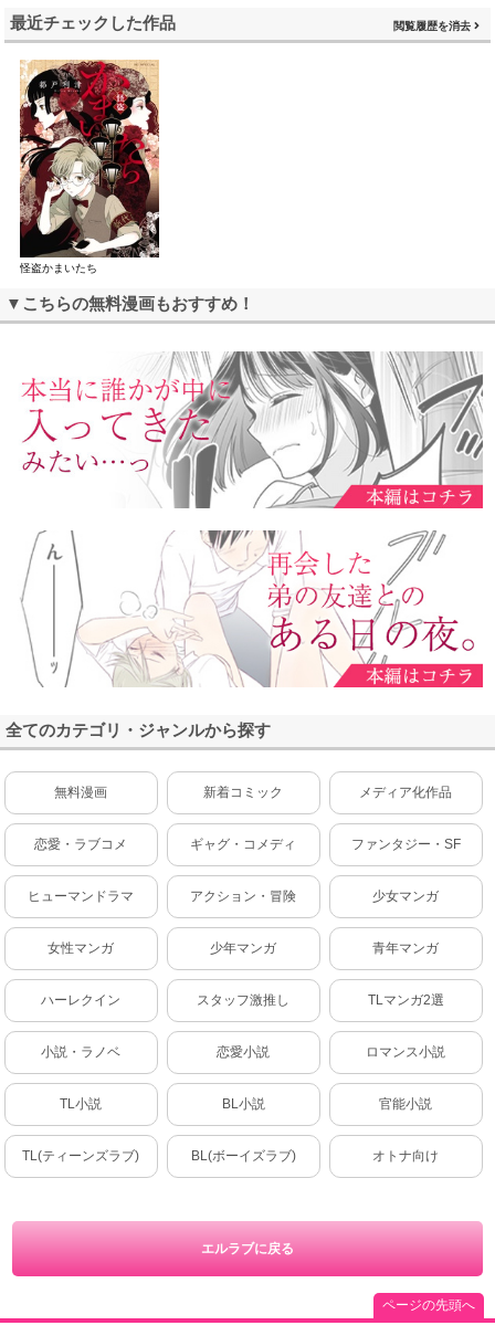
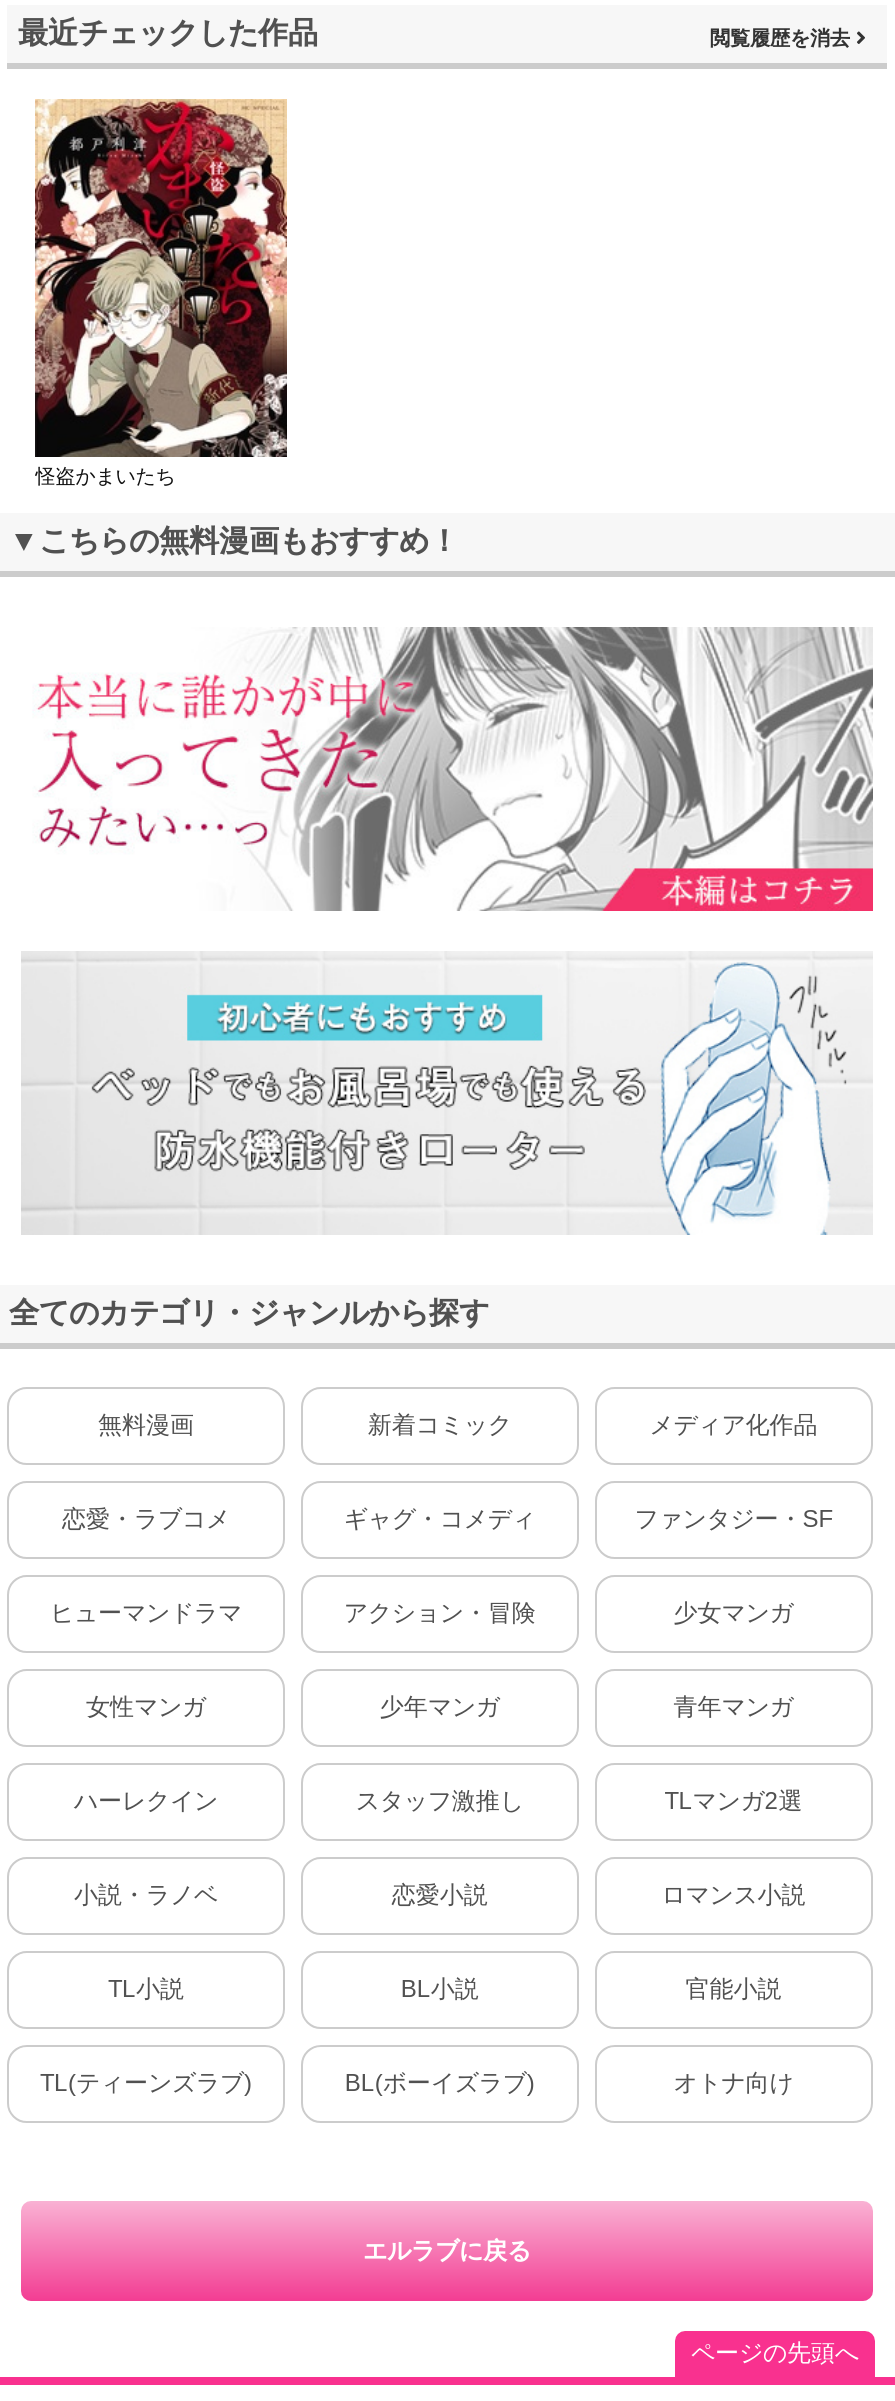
- [image]
+ [image]
